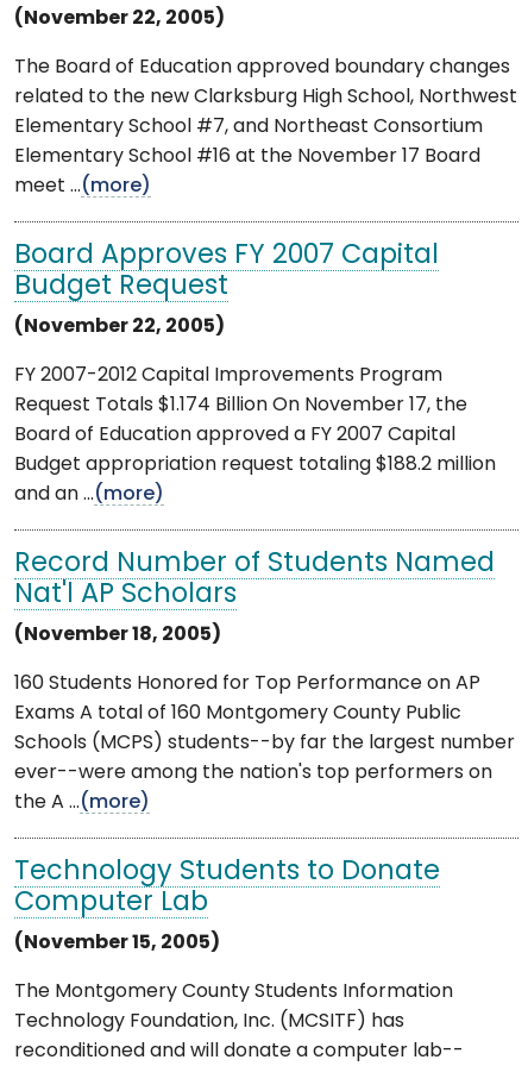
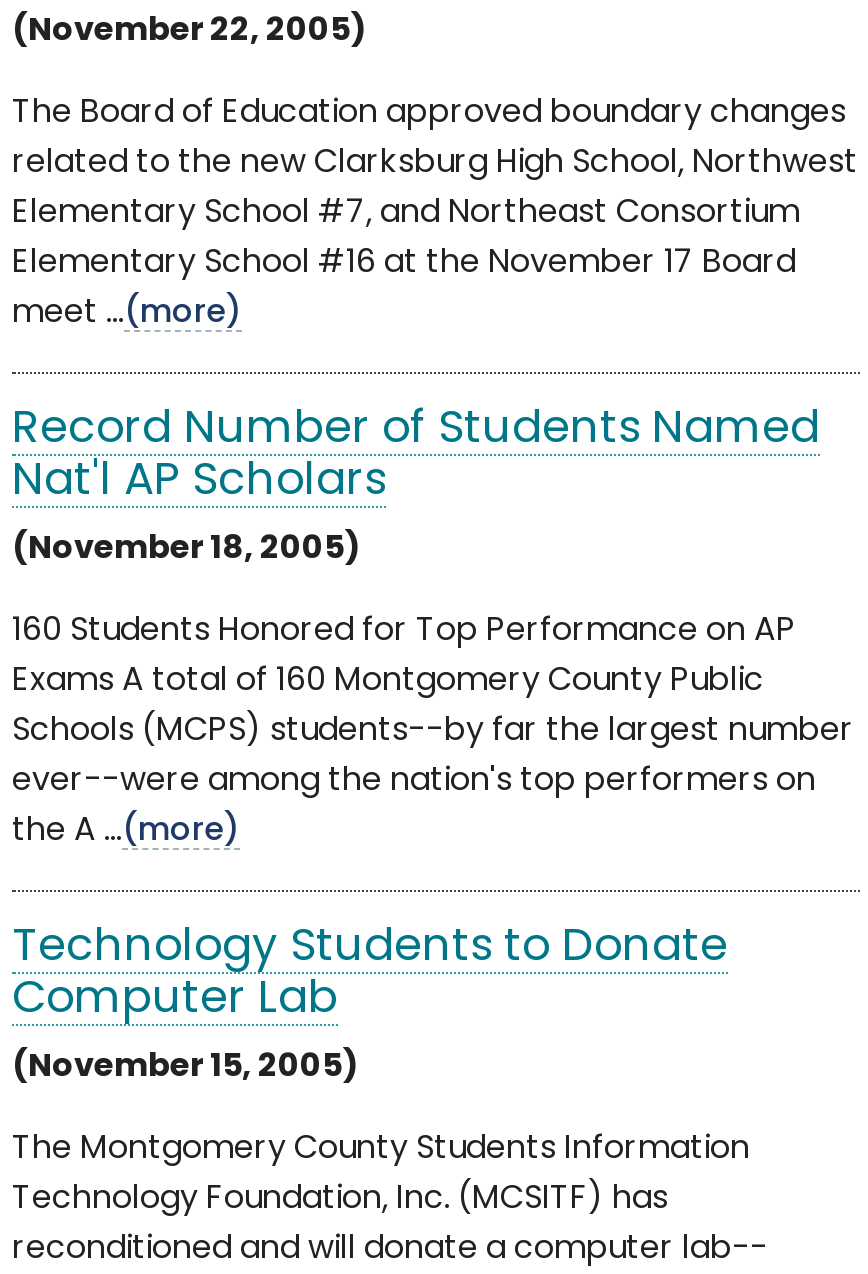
- Board Approves FY 2007 Capital
- Budget Request
- (November 22, 2005)
- FY 2007-2012 Capital Improvements Program
- Request Totals $1.174 Billion On November 17, the
- Board of Education approved a FY 2007 Capital
- Budget appropriation request totaling $188.2 million
- and an ... (more)
